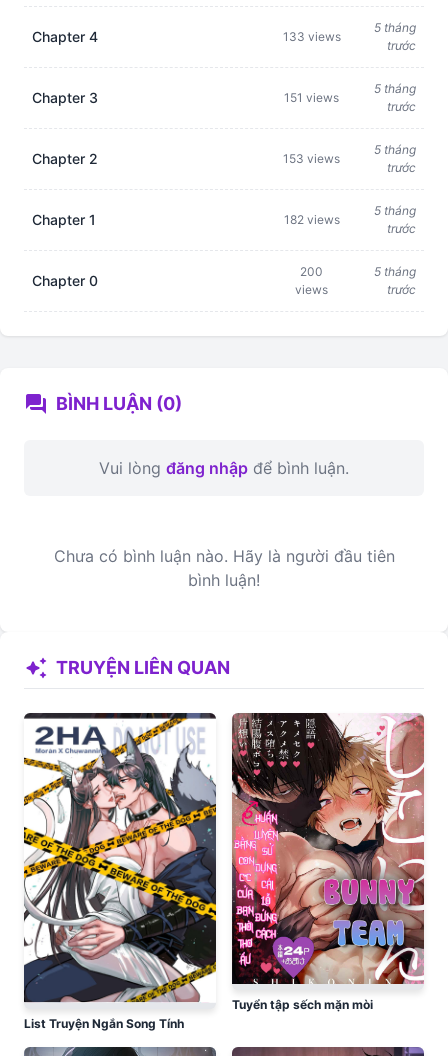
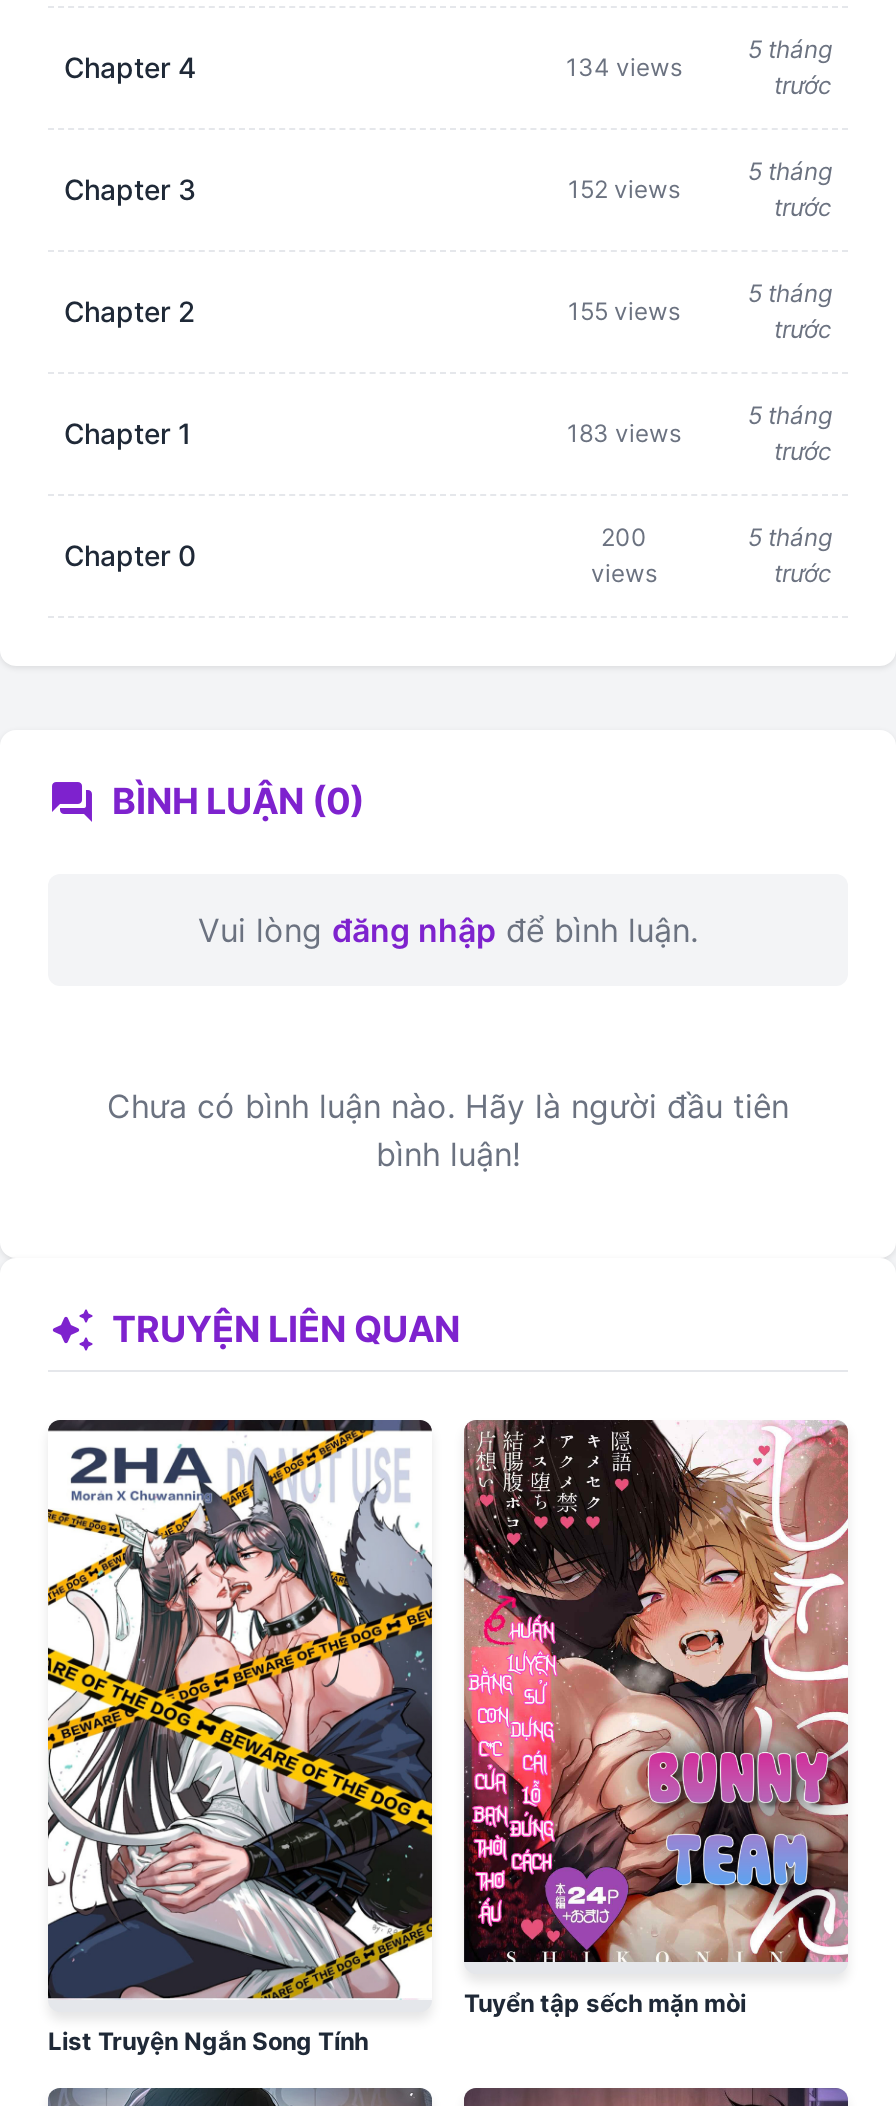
- 133 views
+ 134 views

- 151 views
+ 152 views

- 153 views
+ 155 views

- 182 views
+ 183 views
